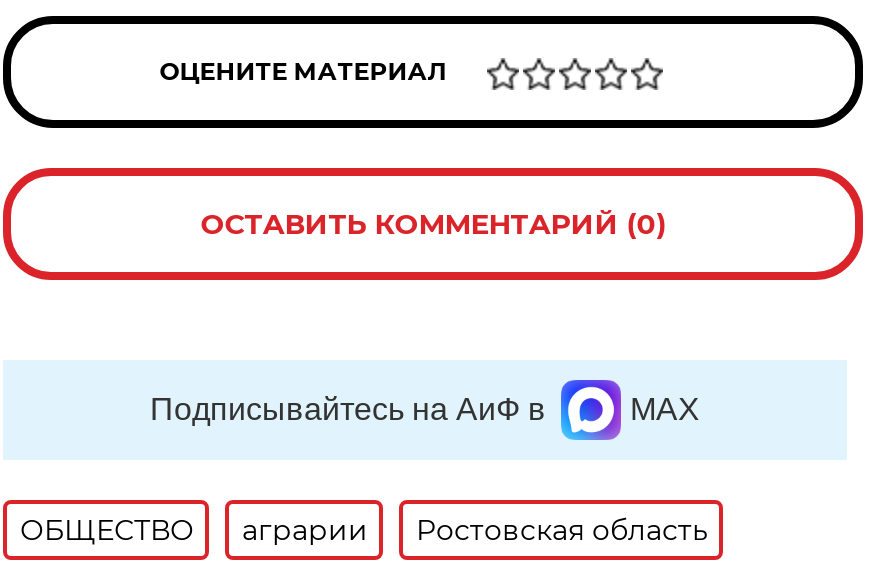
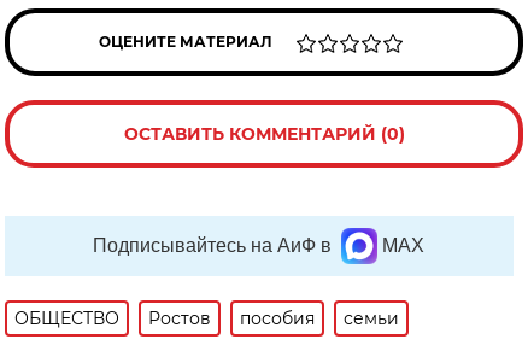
- аграрии
- Ростовская область
+ Ростов
+ пособия
+ семьи
